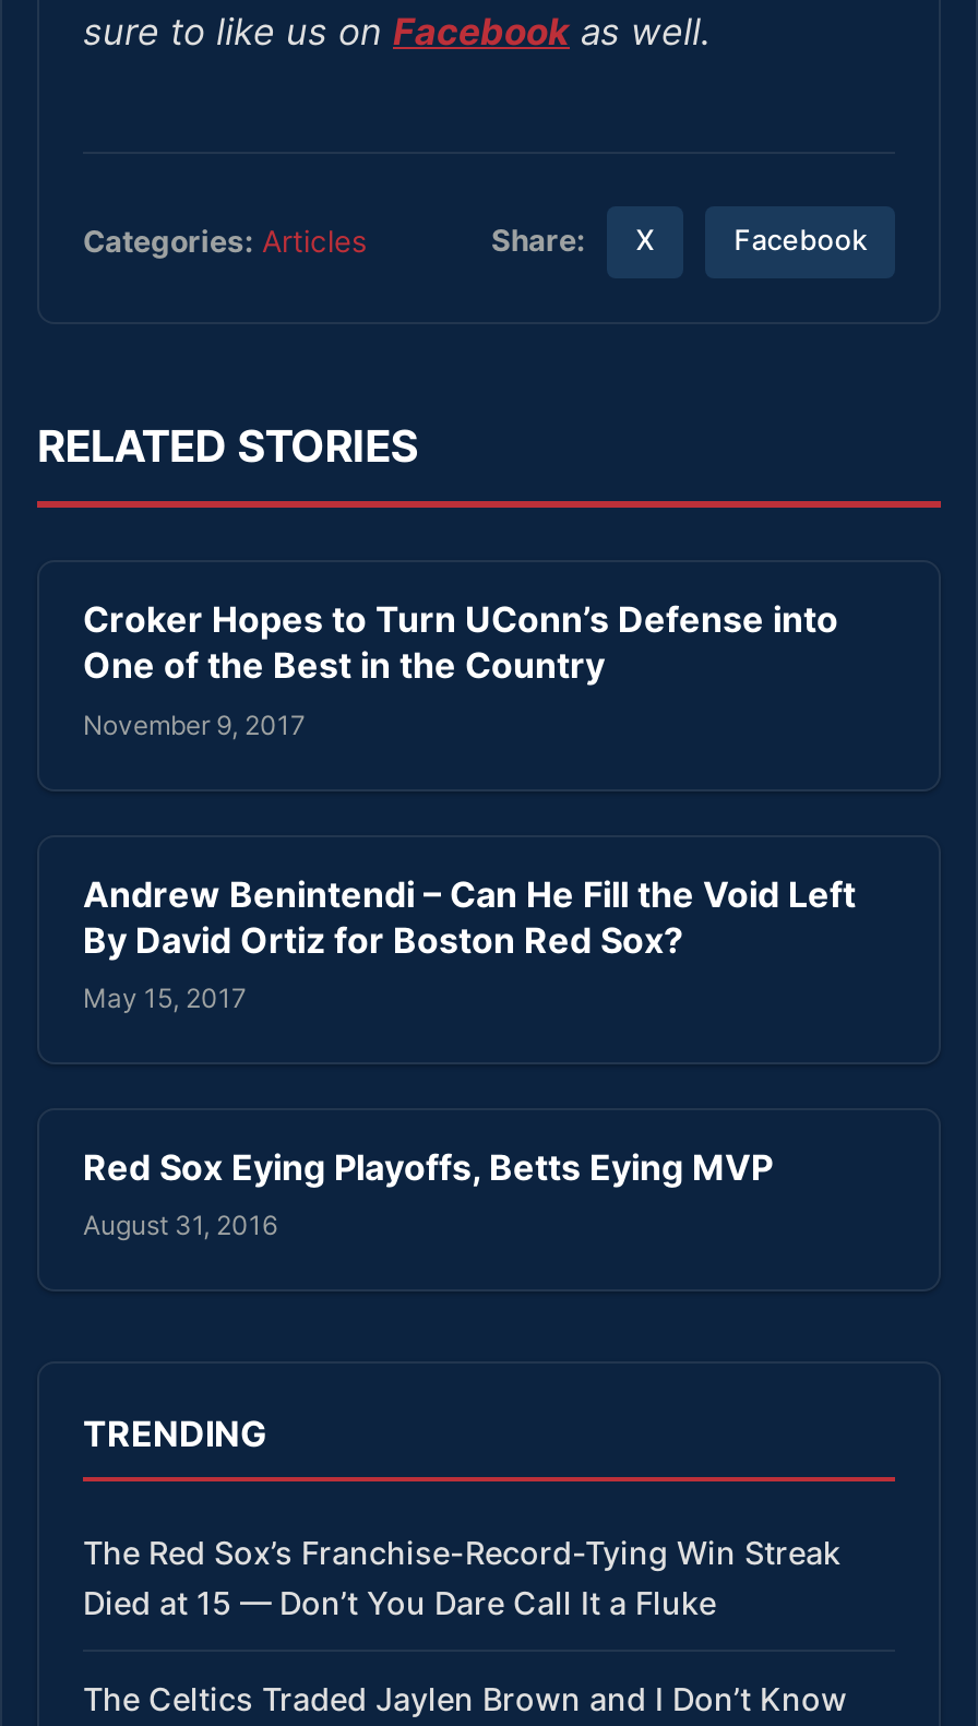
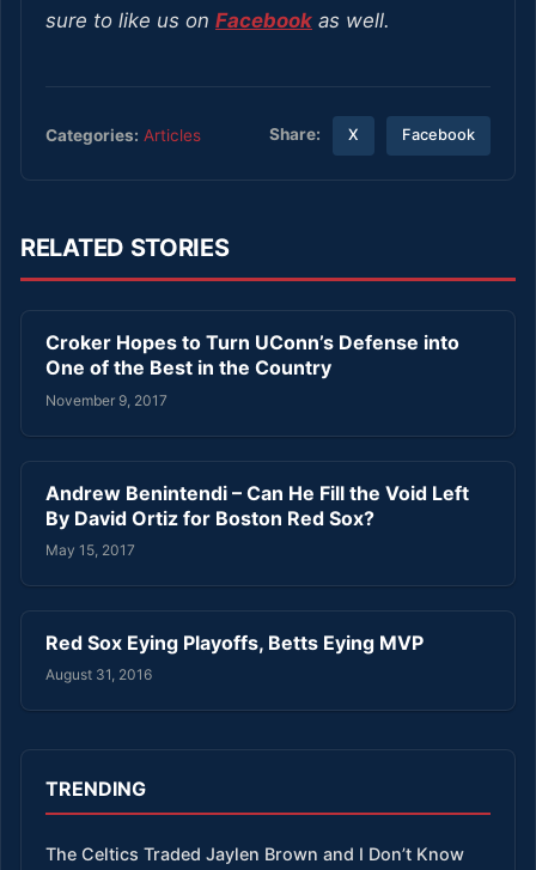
- The Red Sox’s Franchise-Record-Tying Win Streak
- Died at 15 — Don’t You Dare Call It a Fluke
